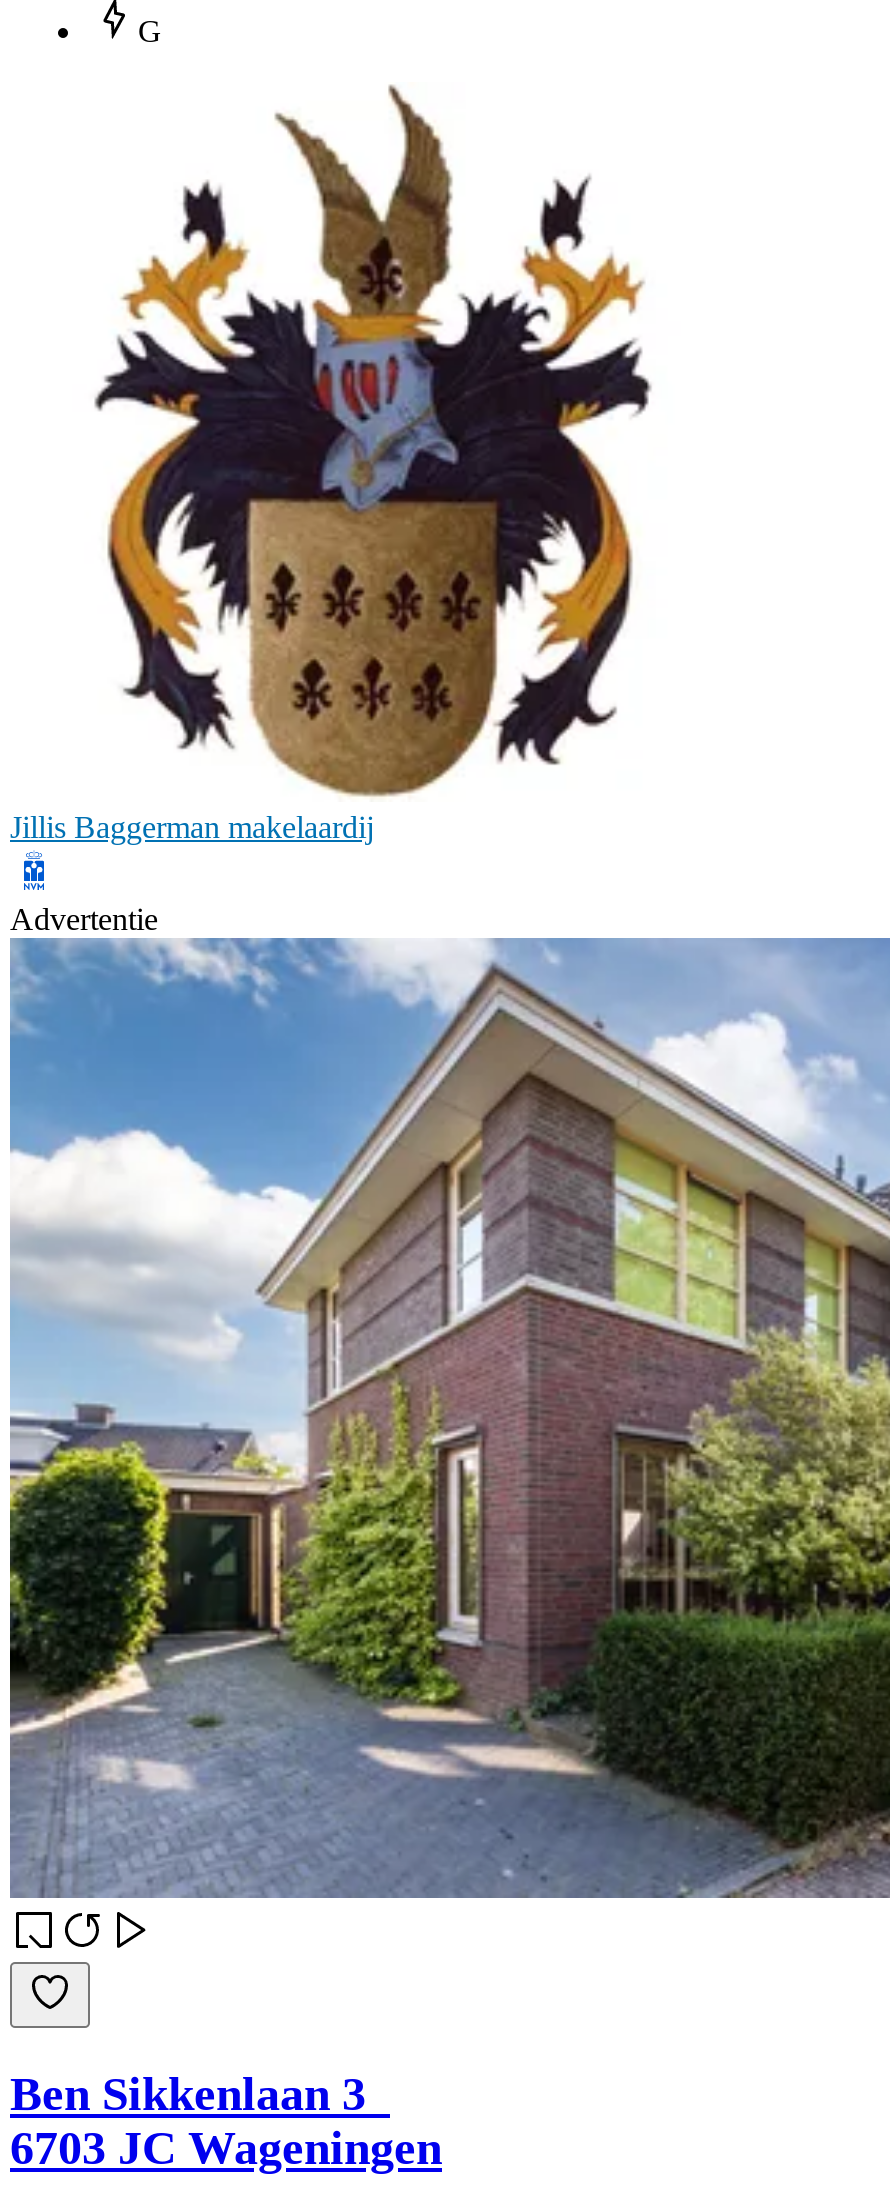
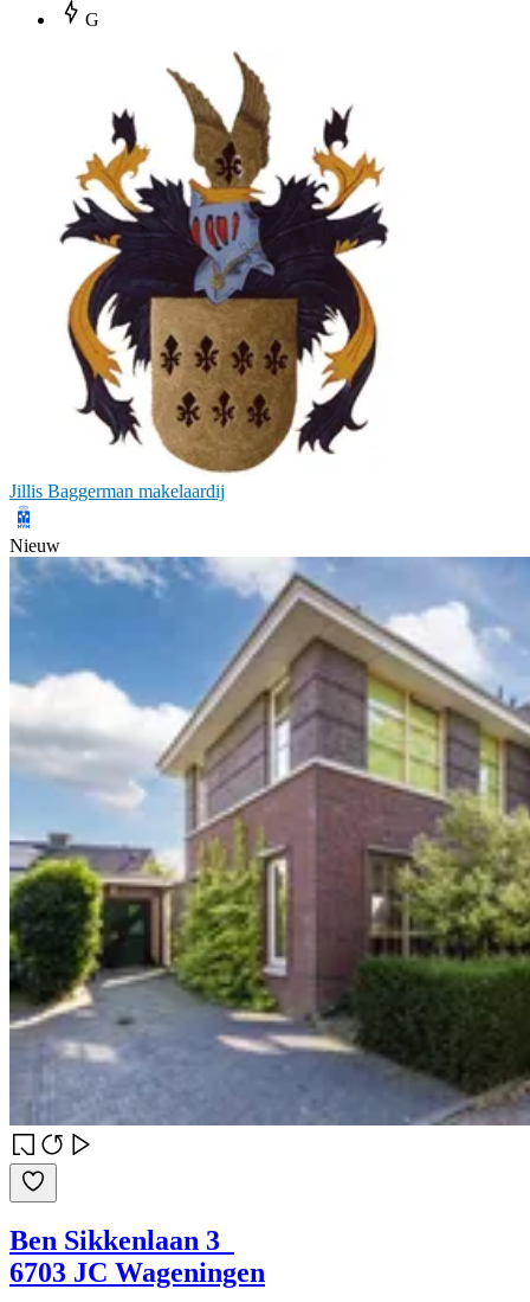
- Advertentie
+ Nieuw
